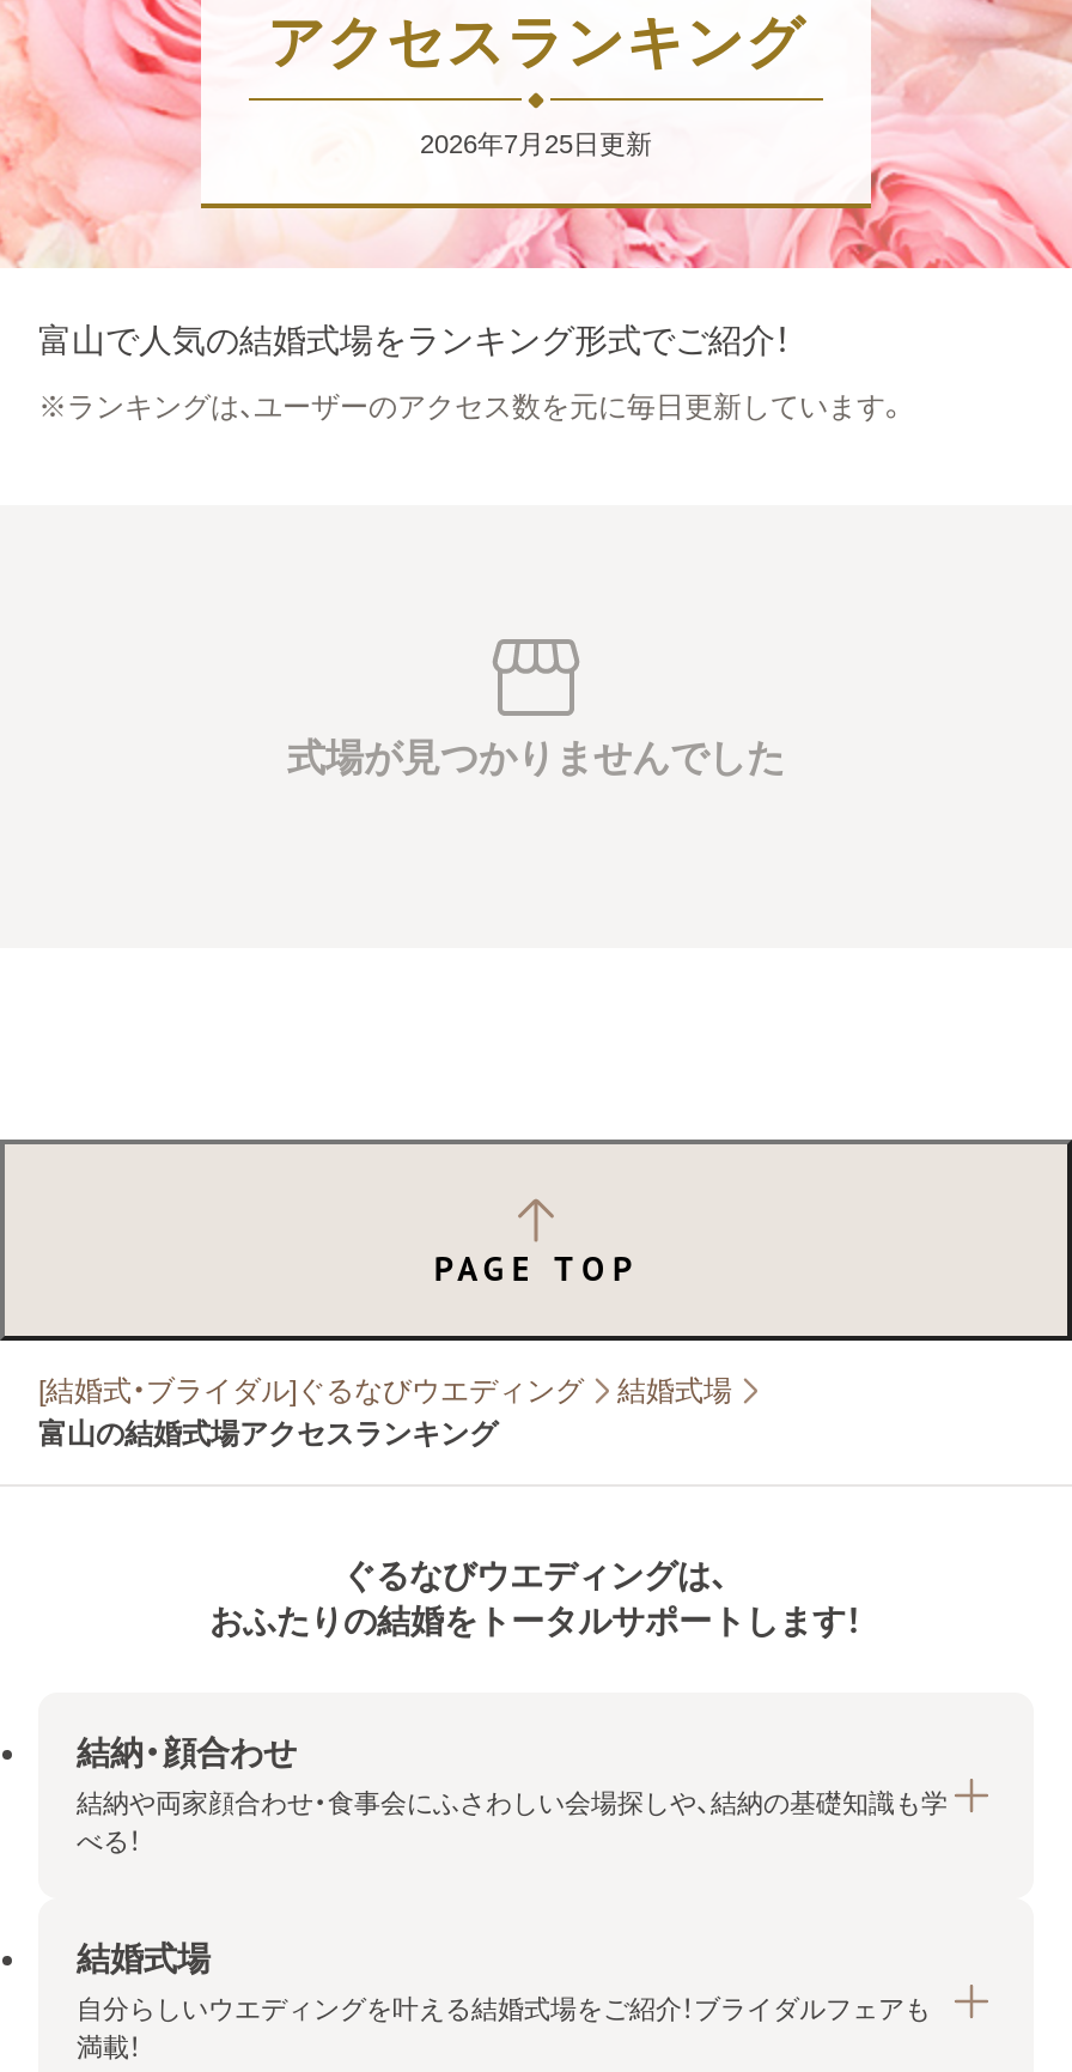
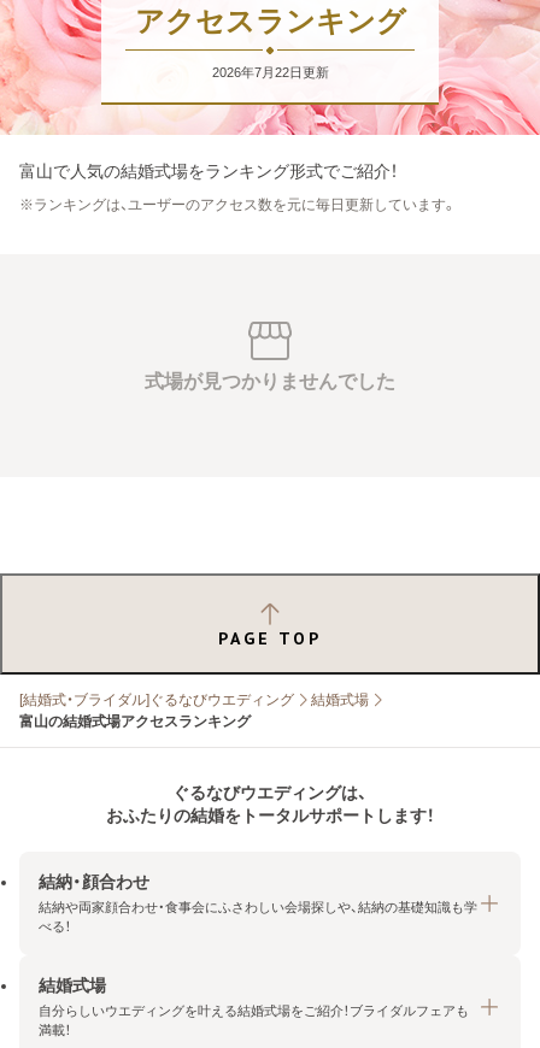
- 2026年7月25日更新
+ 2026年7月22日更新
